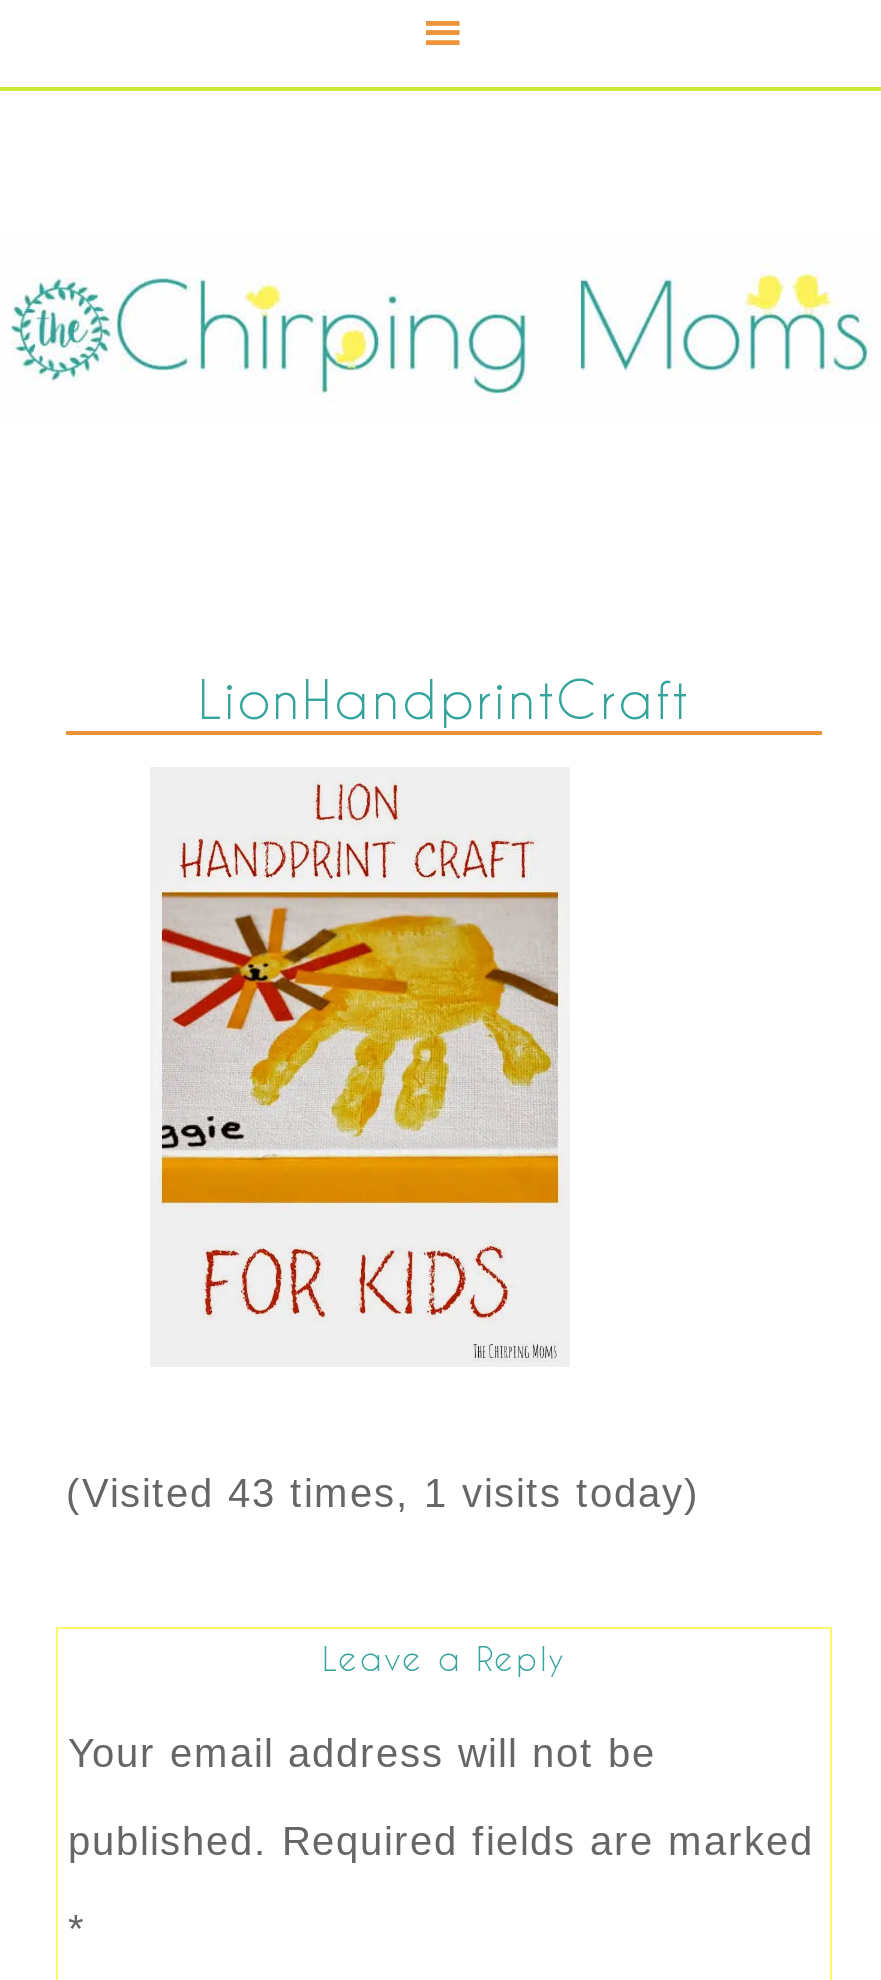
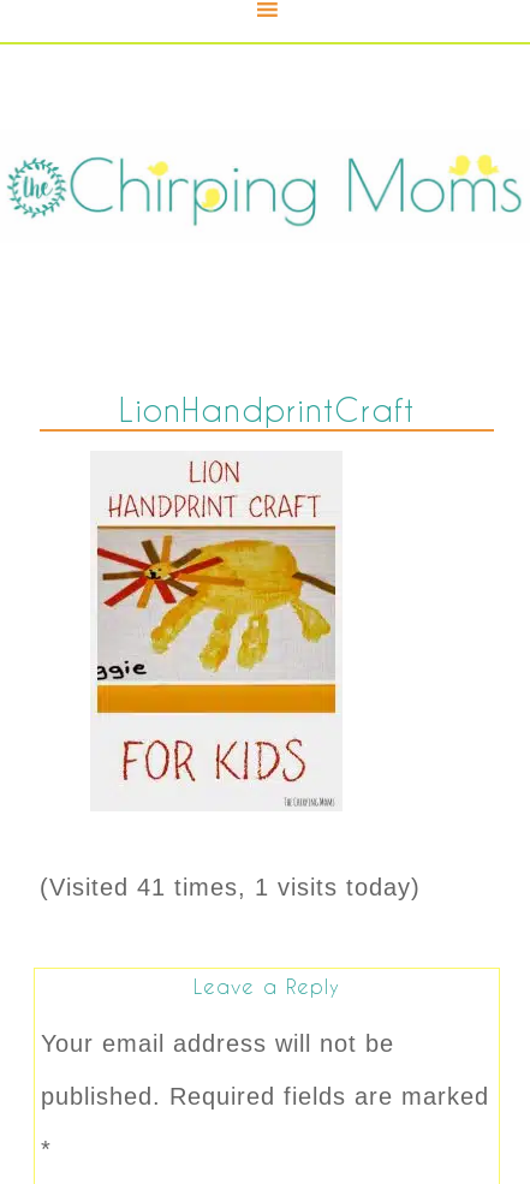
- (Visited 43 times, 1 visits today)
+ (Visited 41 times, 1 visits today)
